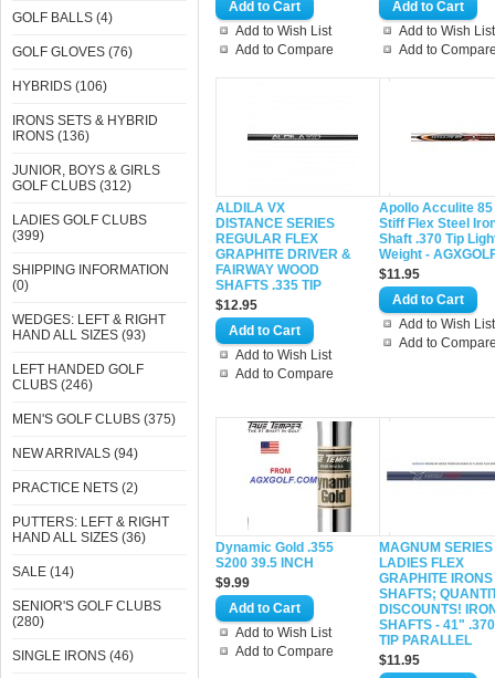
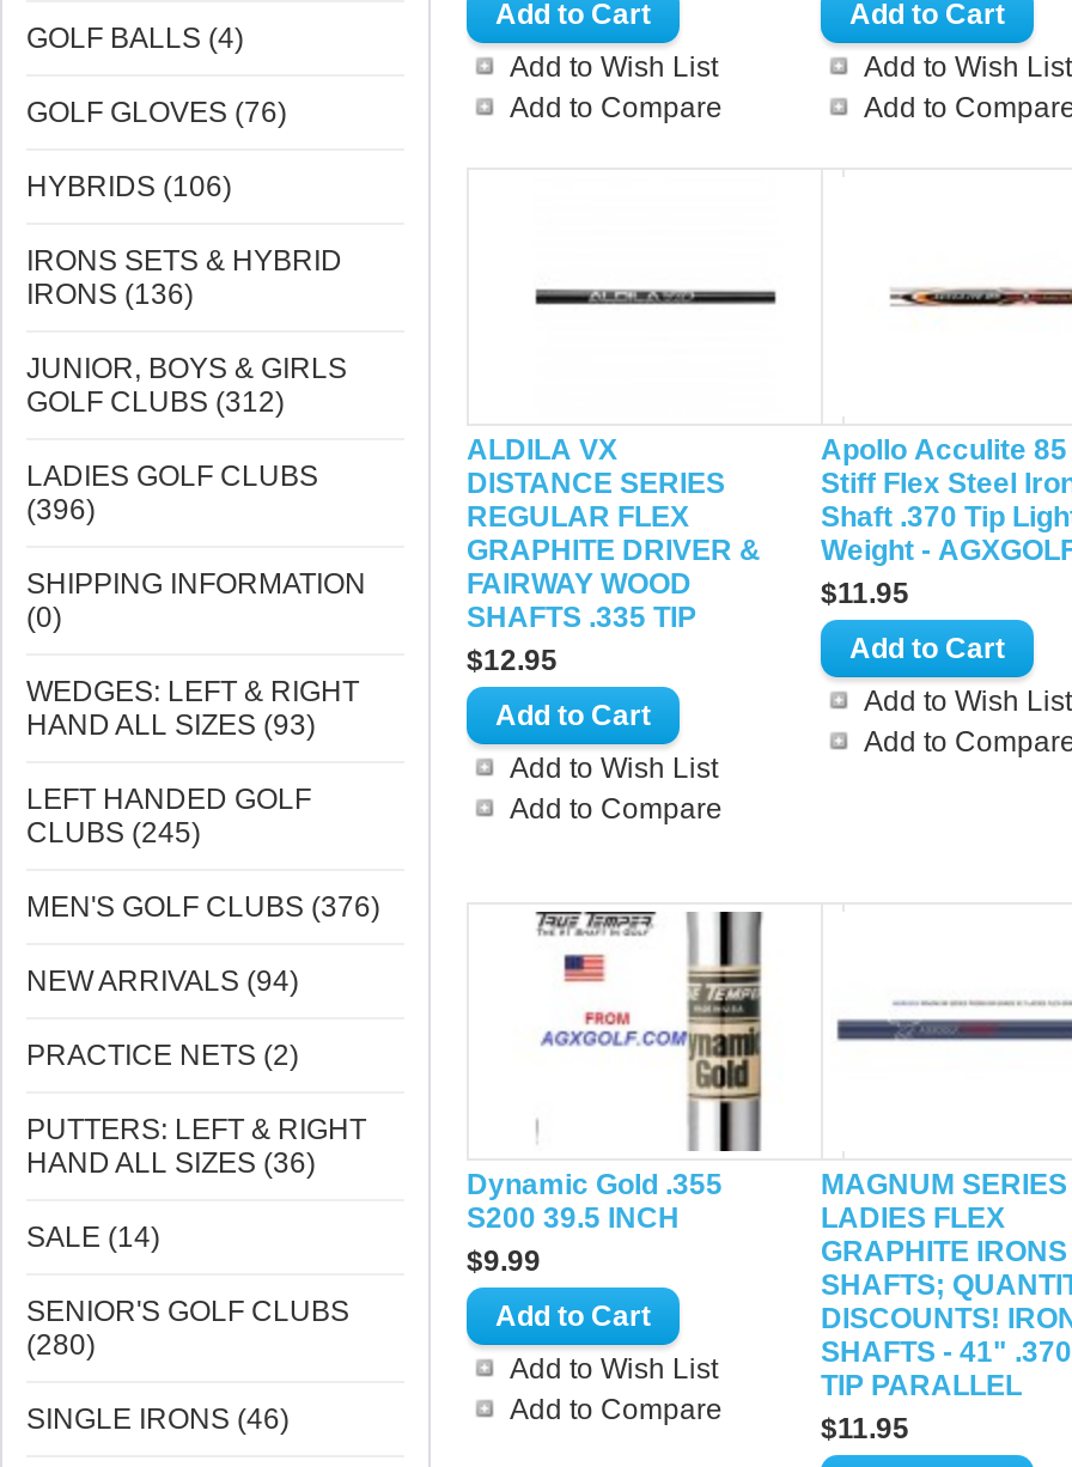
- (399)
+ (396)

- CLUBS (246)
+ CLUBS (245)

- MEN'S GOLF CLUBS (375)
+ MEN'S GOLF CLUBS (376)
